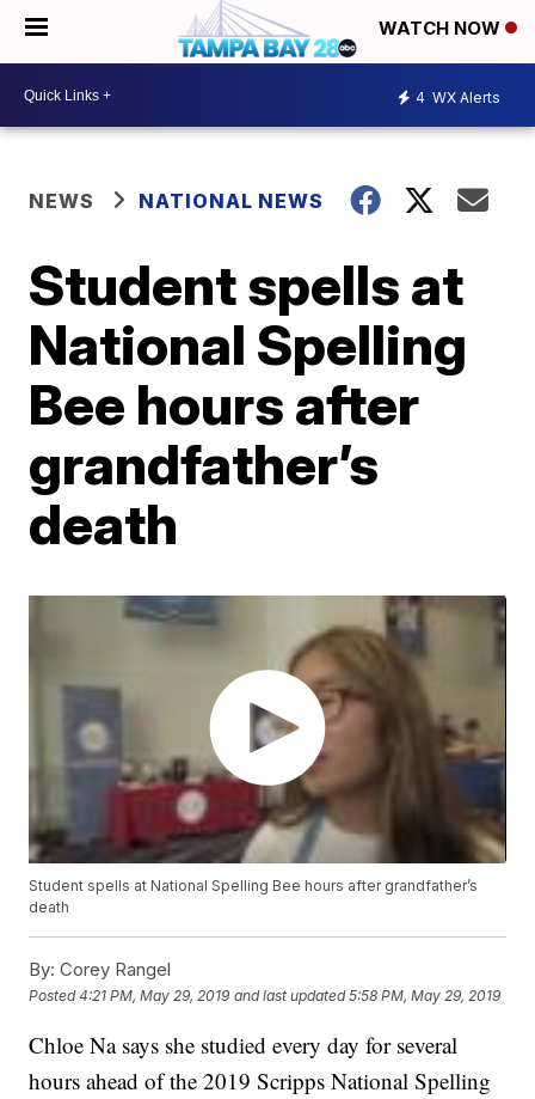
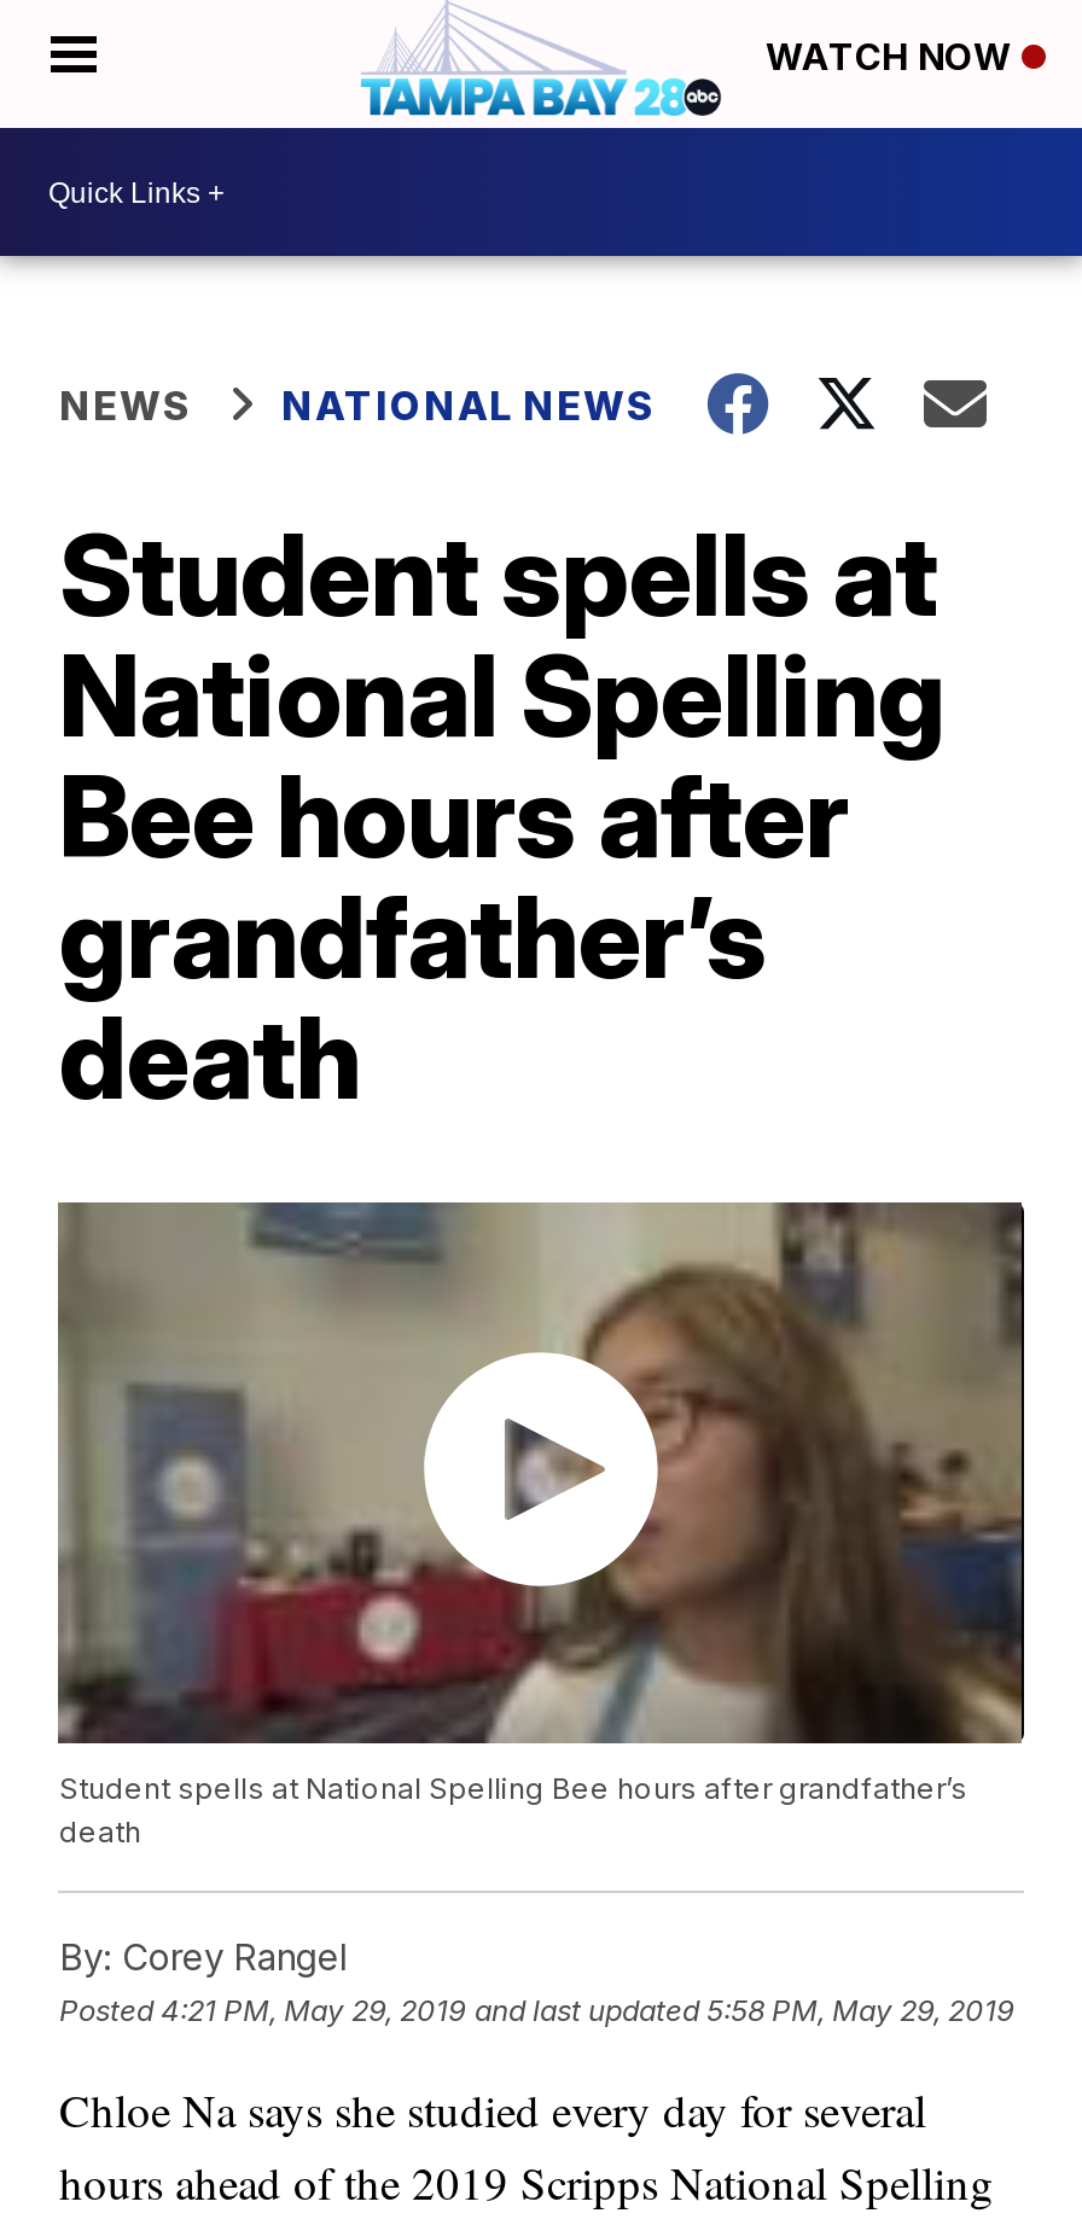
- 4 WX Alerts
